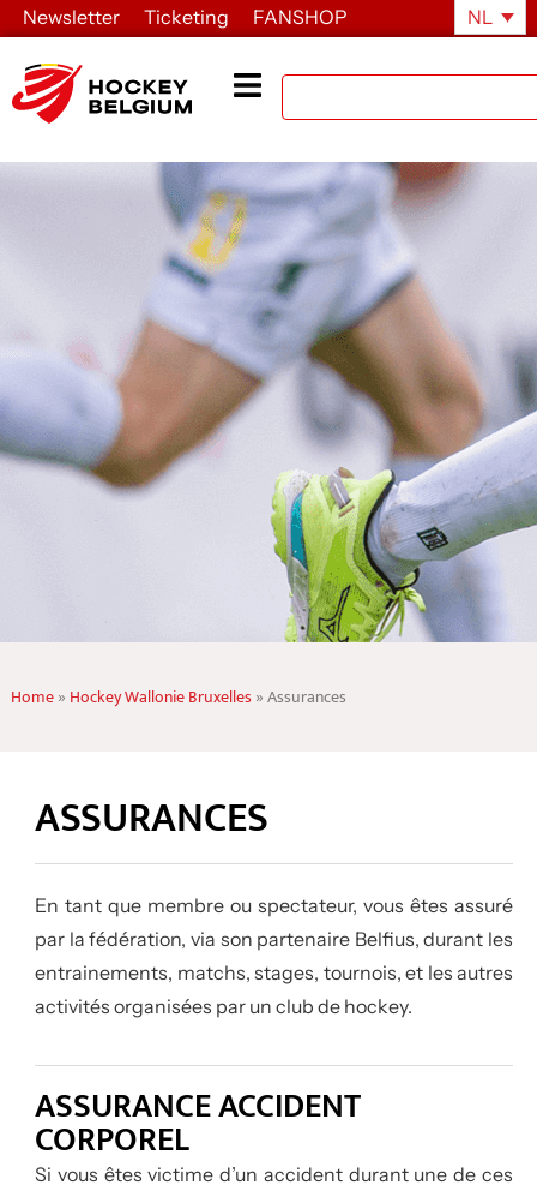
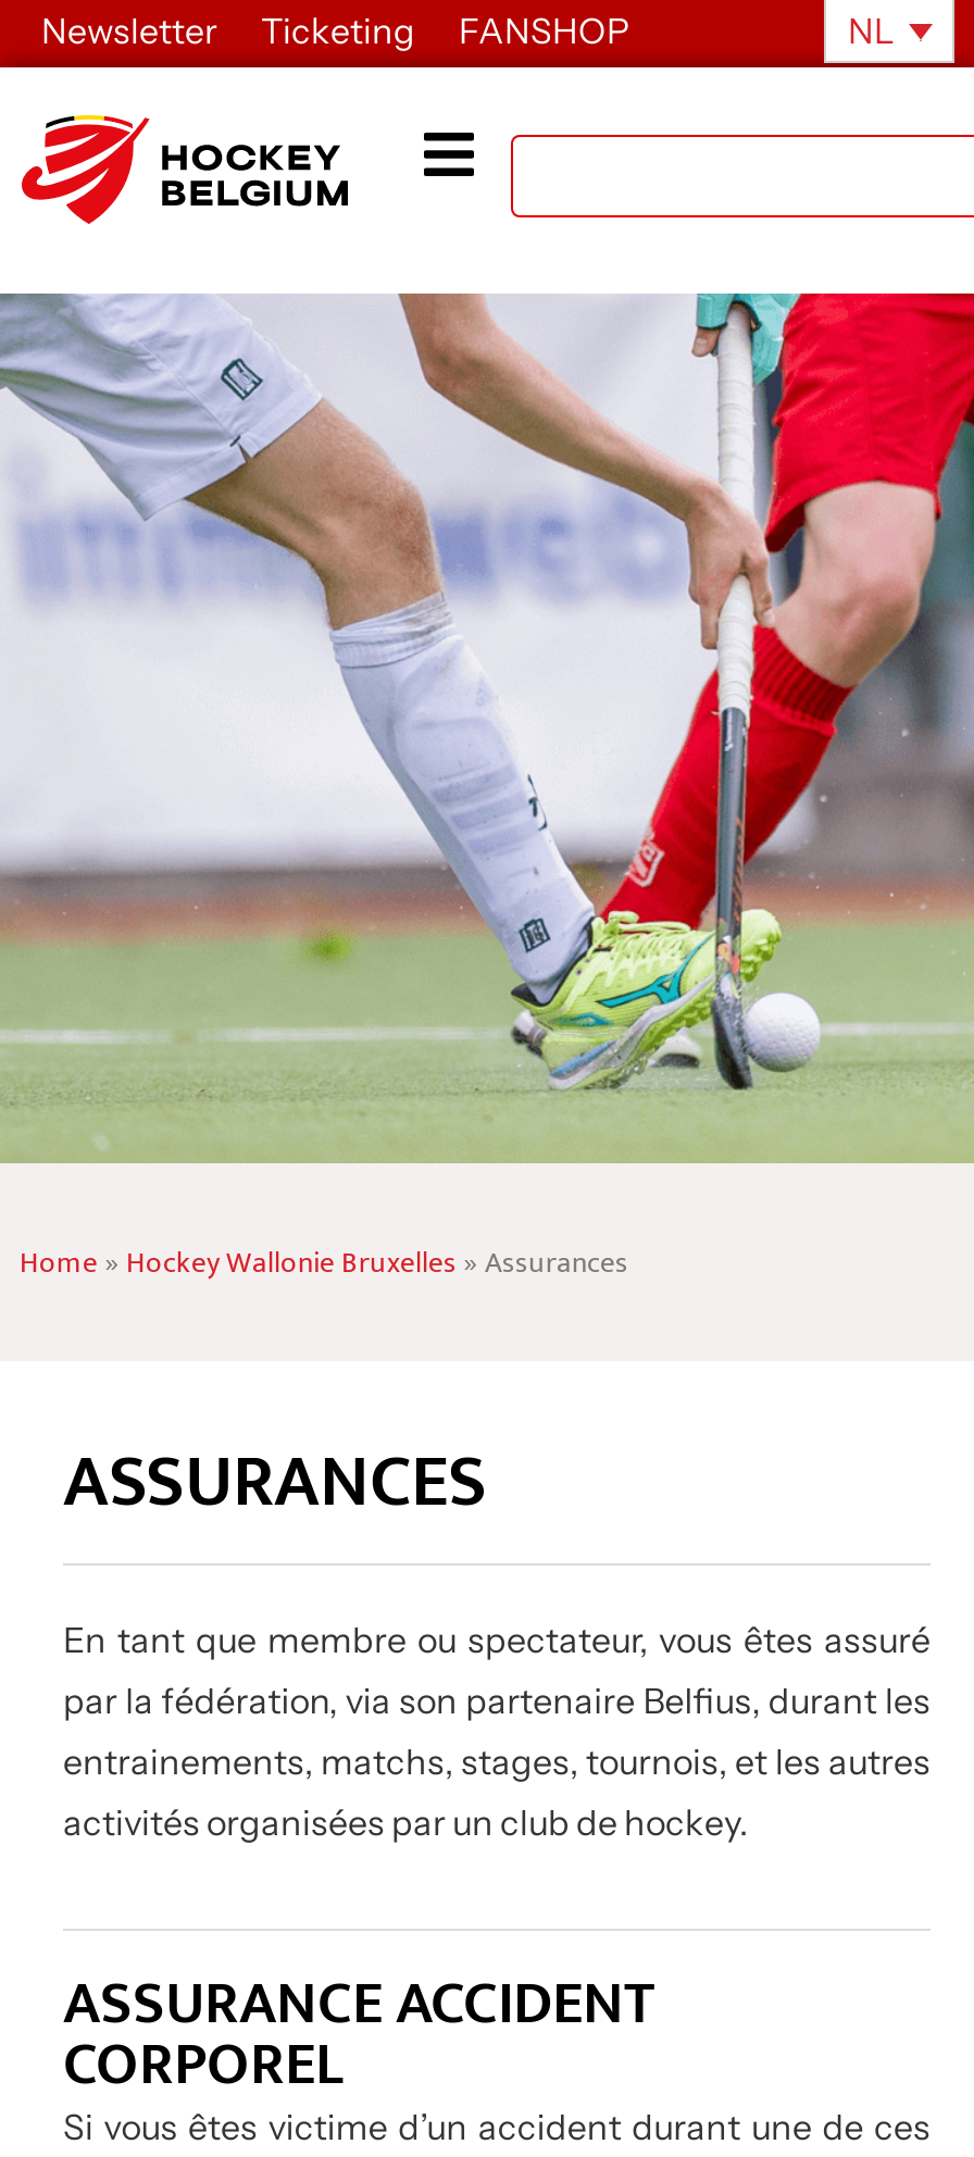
- [image]
+ [image]
